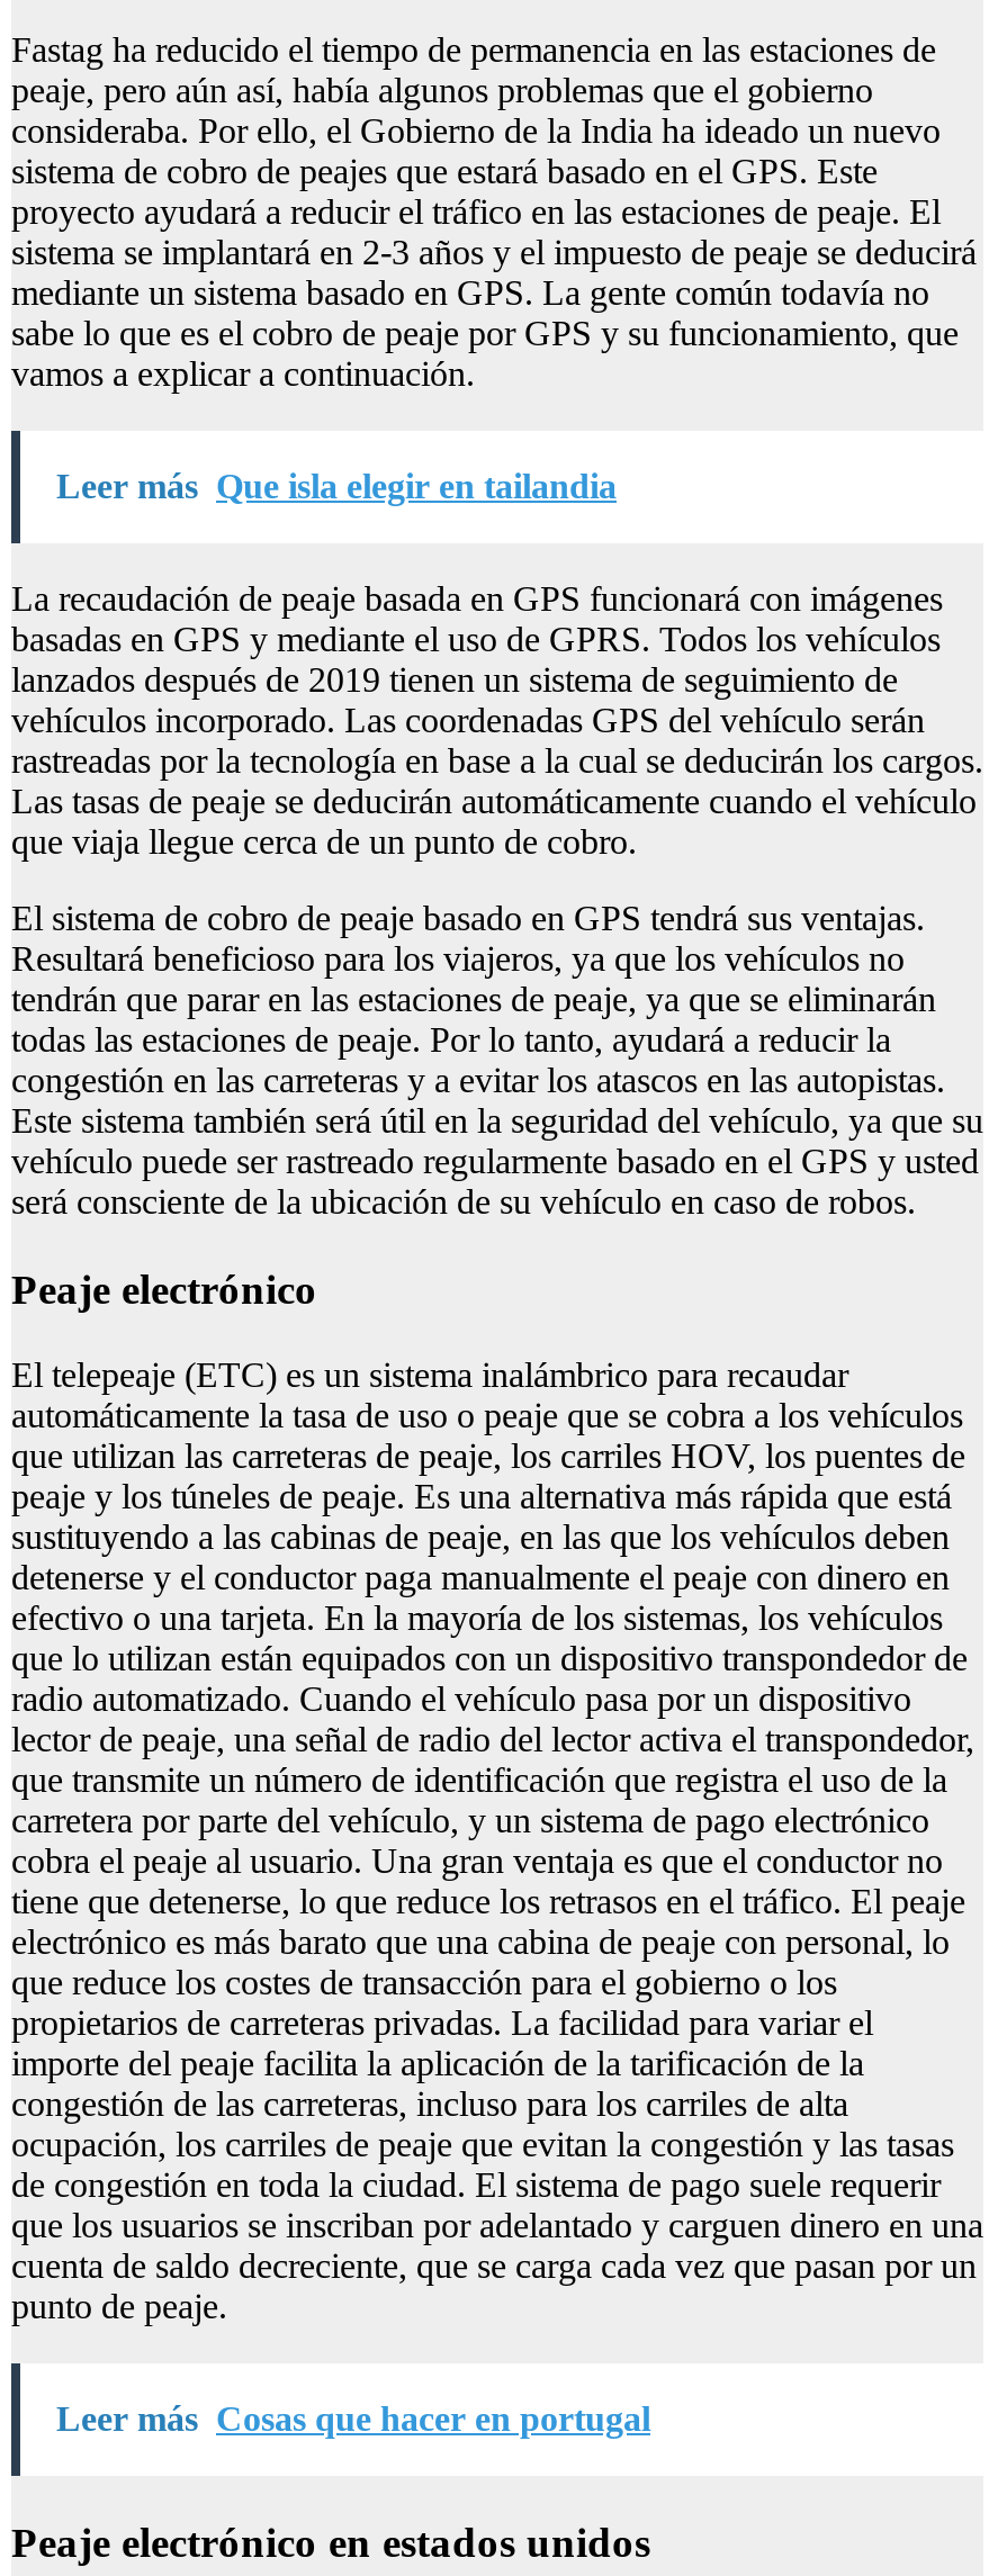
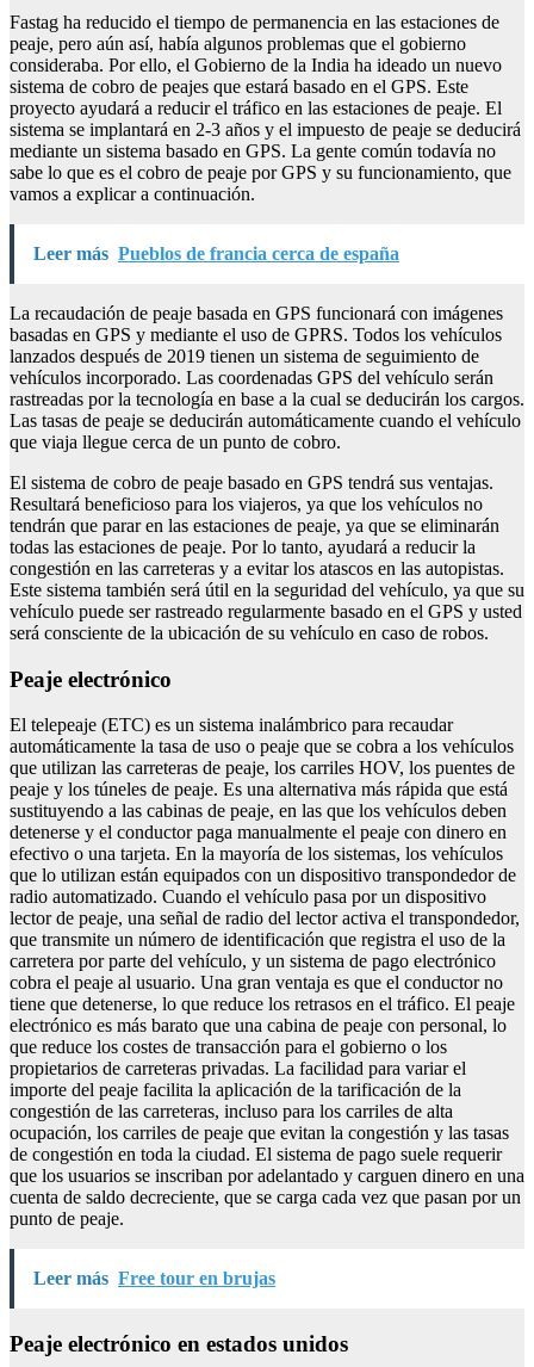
- Leer más Que isla elegir en tailandia
+ Leer más Pueblos de francia cerca de españa

- Leer más Cosas que hacer en portugal
+ Leer más Free tour en brujas
